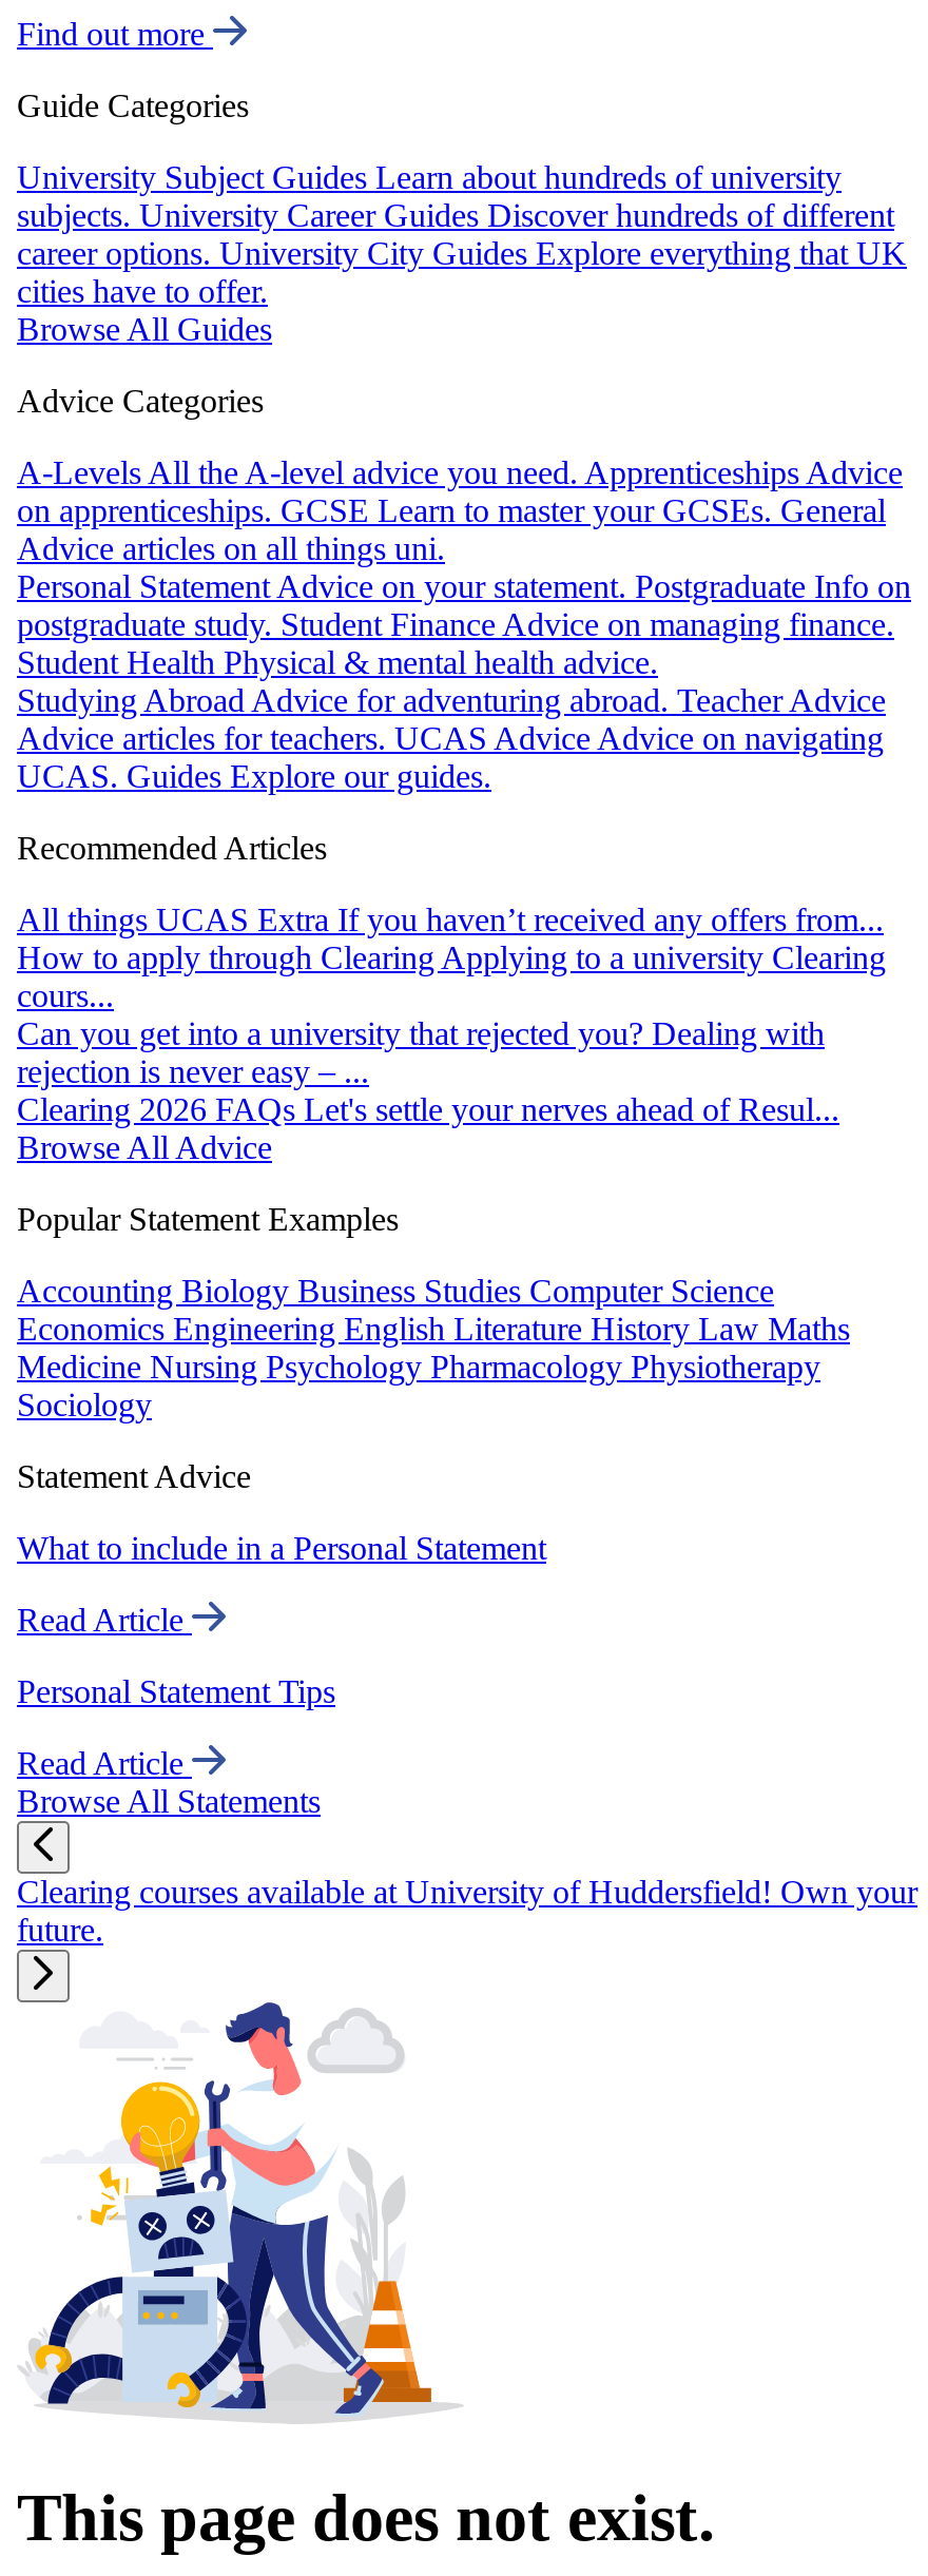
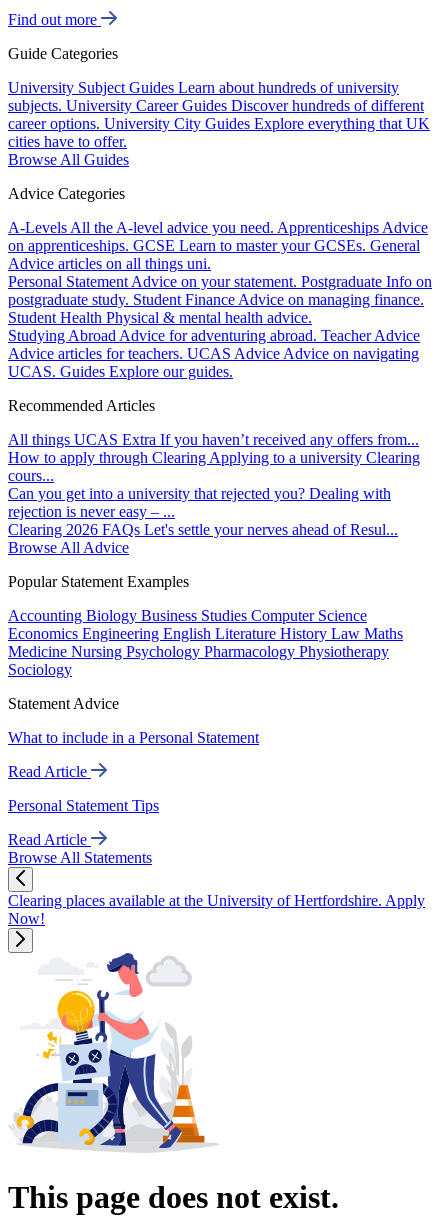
- Clearing courses available at University of Huddersfield! Own your
- future.
+ Clearing places available at the University of Hertfordshire. Apply
+ Now!
